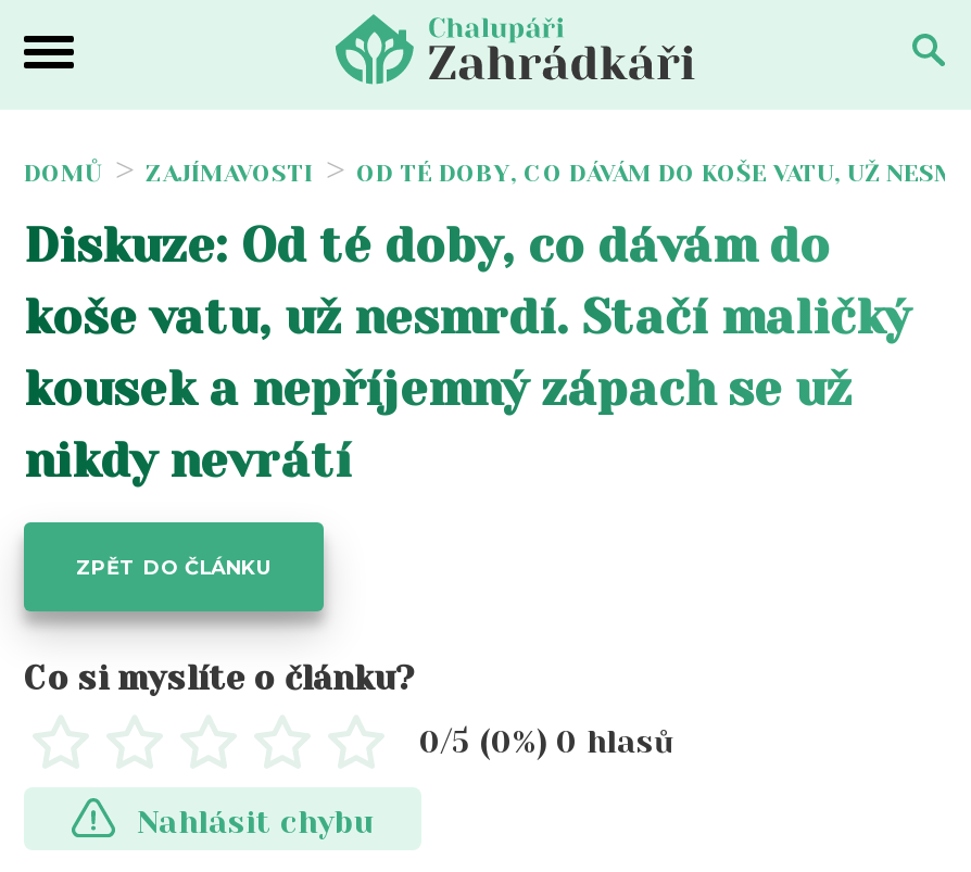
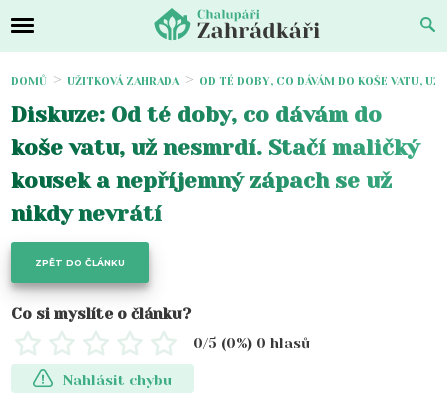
- ZAJÍMAVOSTI
+ UŽITKOVÁ ZAHRADA
